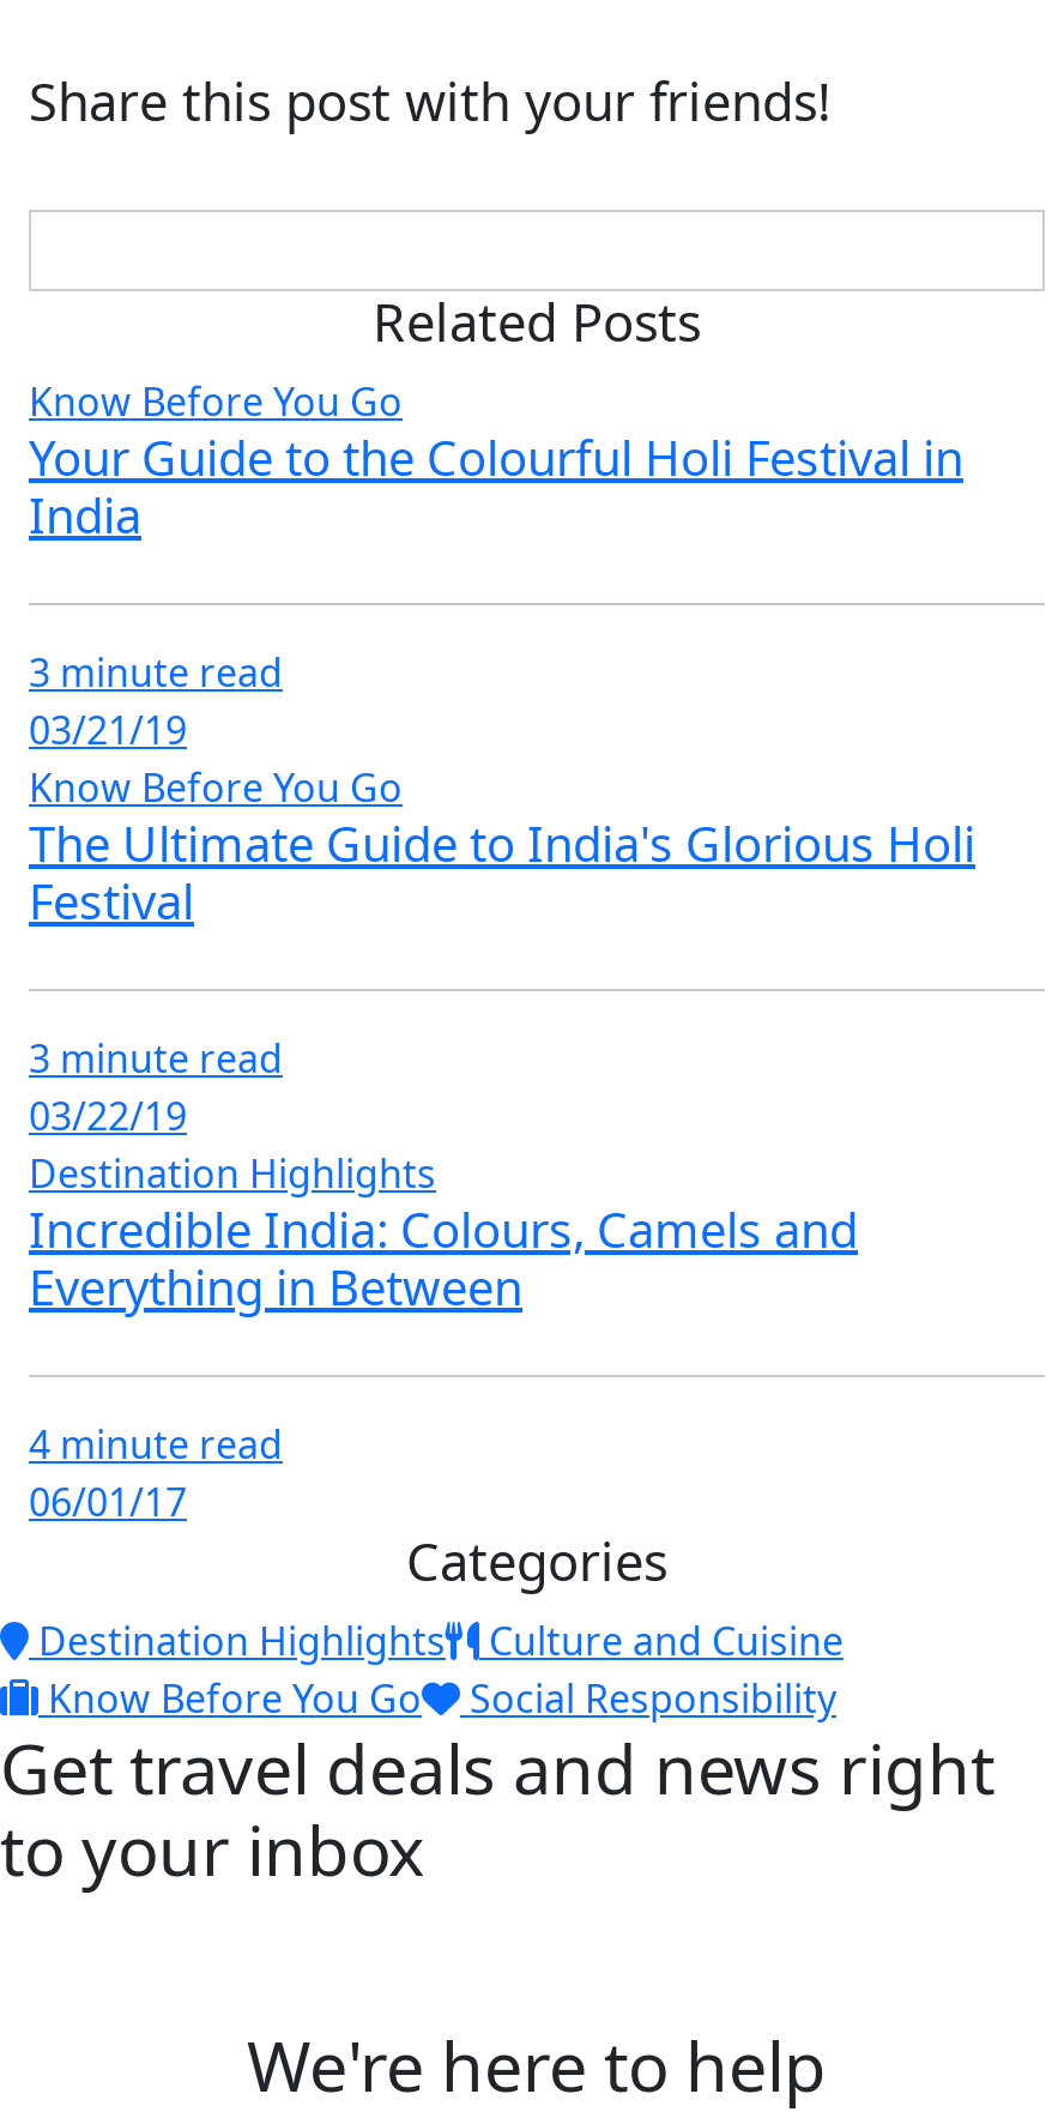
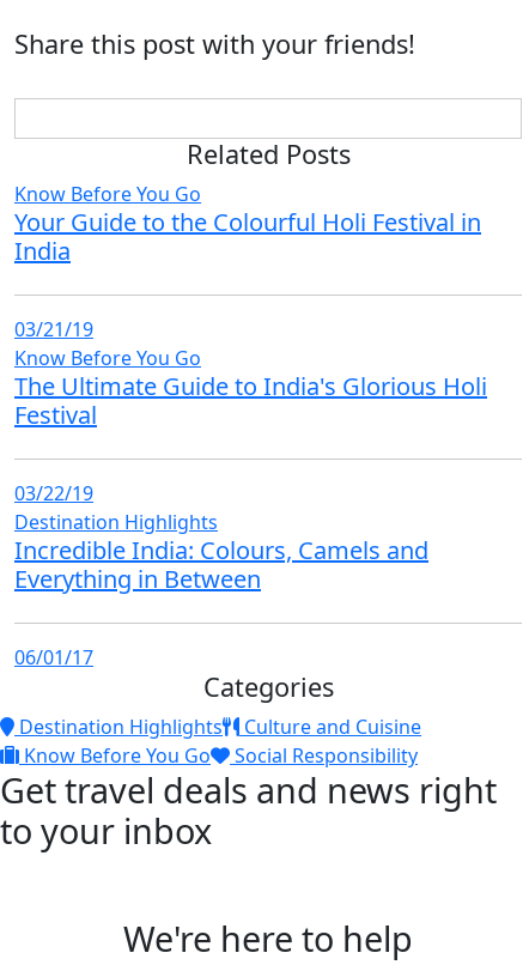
- 3 minute read

- 3 minute read

- 4 minute read
